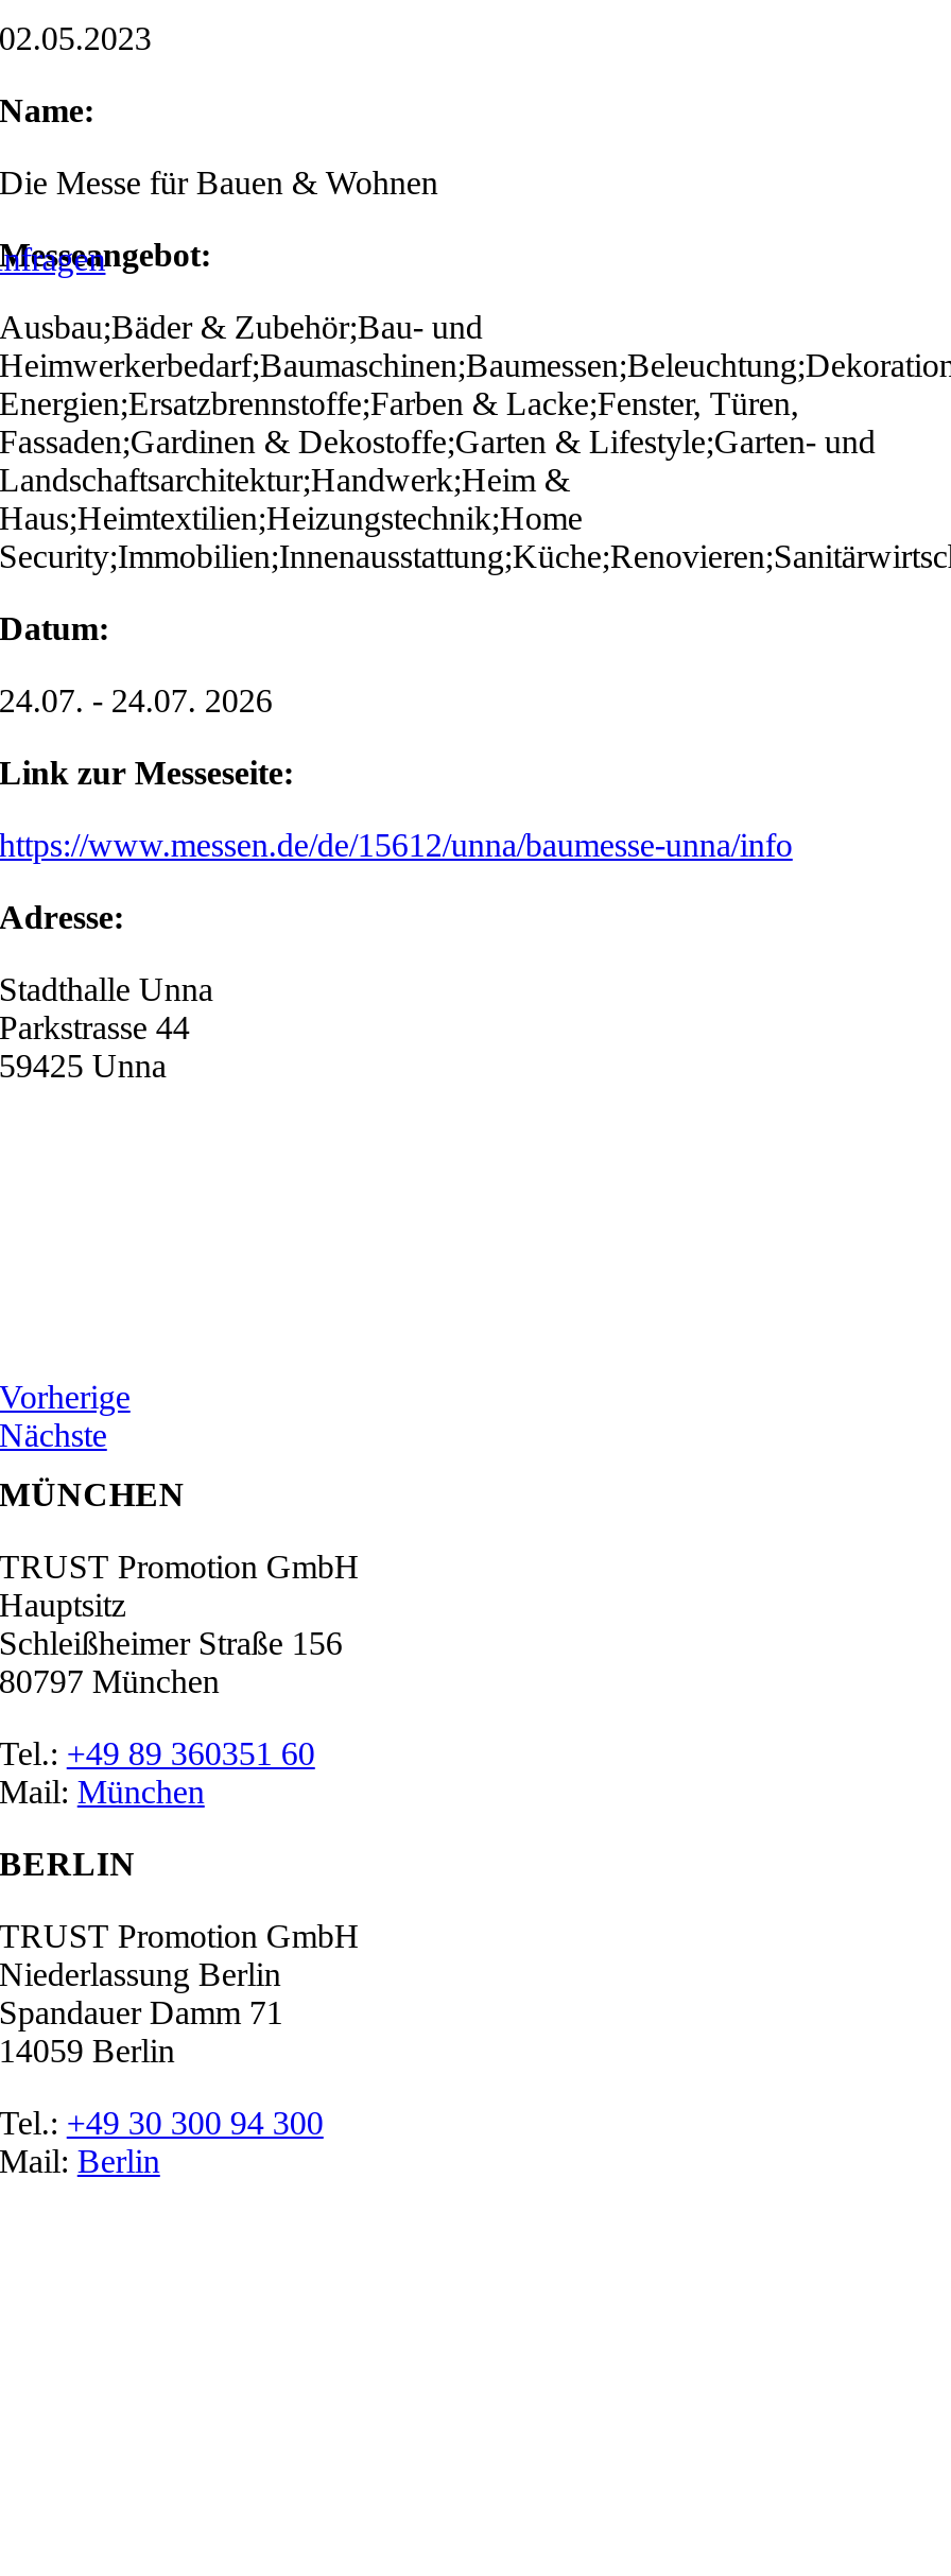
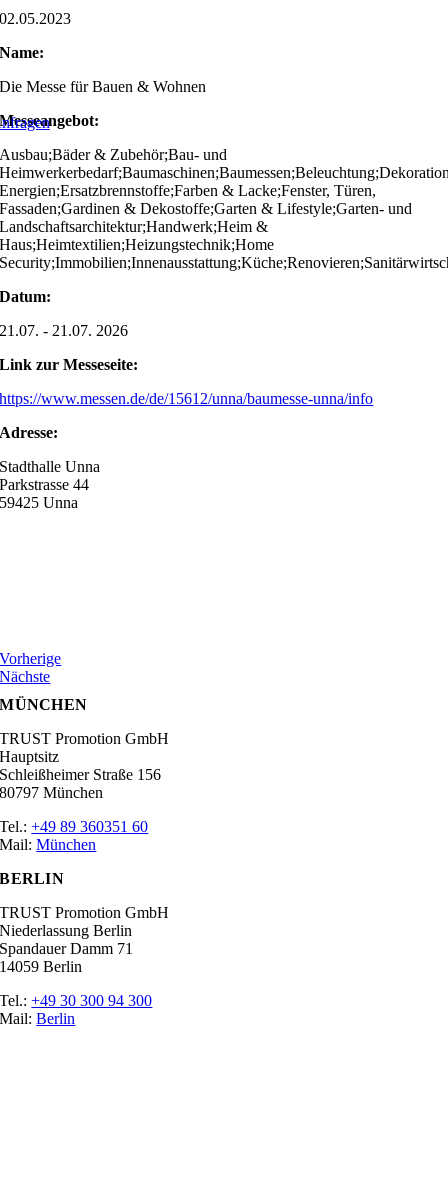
- 24.07. - 24.07. 2026
+ 21.07. - 21.07. 2026
